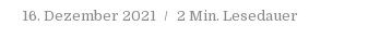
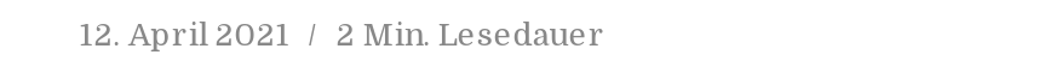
- 16. Dezember 2021 2 Min. Lesedauer
+ 12. April 2021 2 Min. Lesedauer
